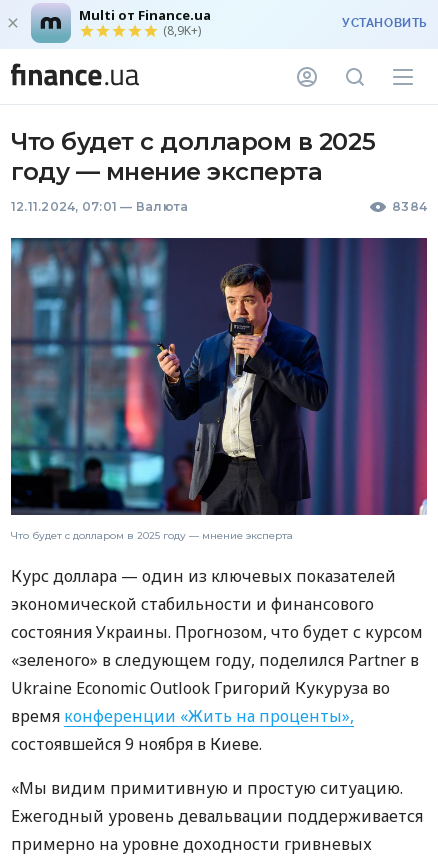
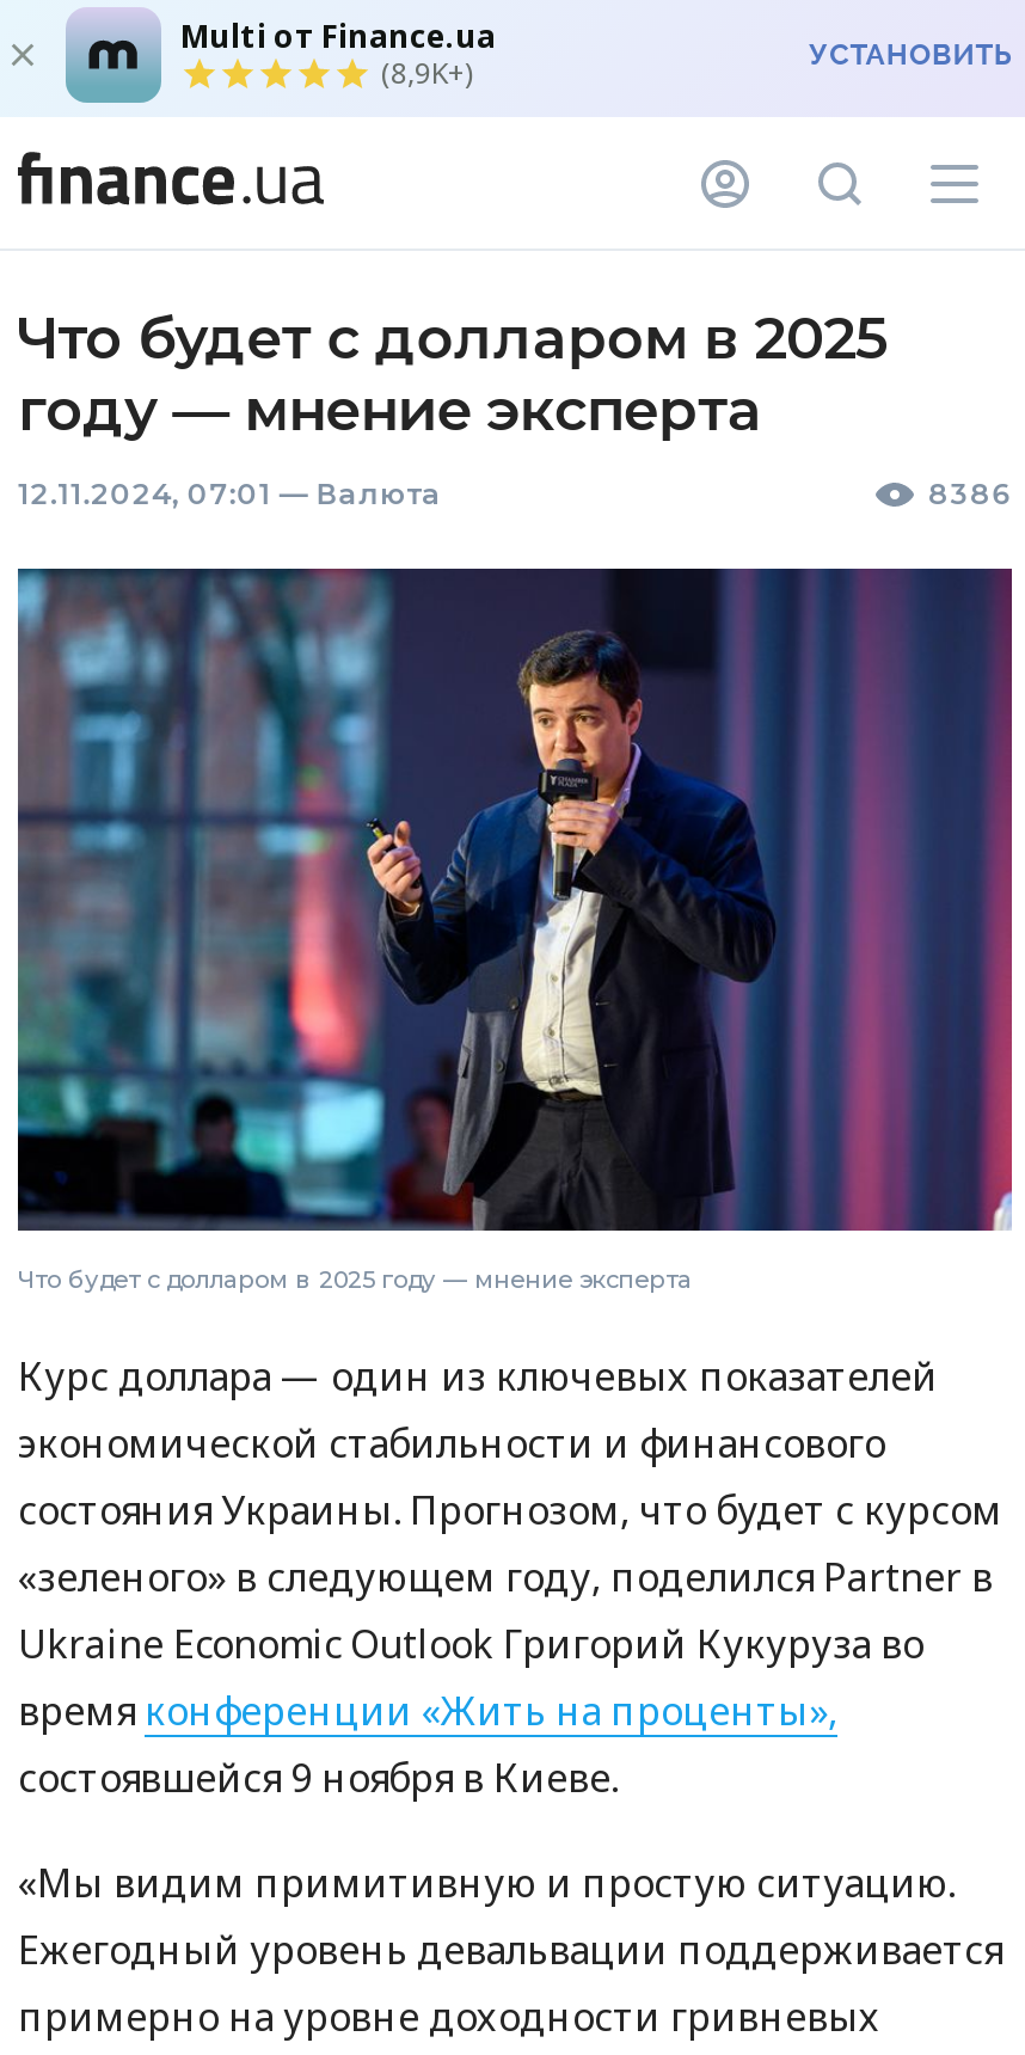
- 8384
+ 8386
